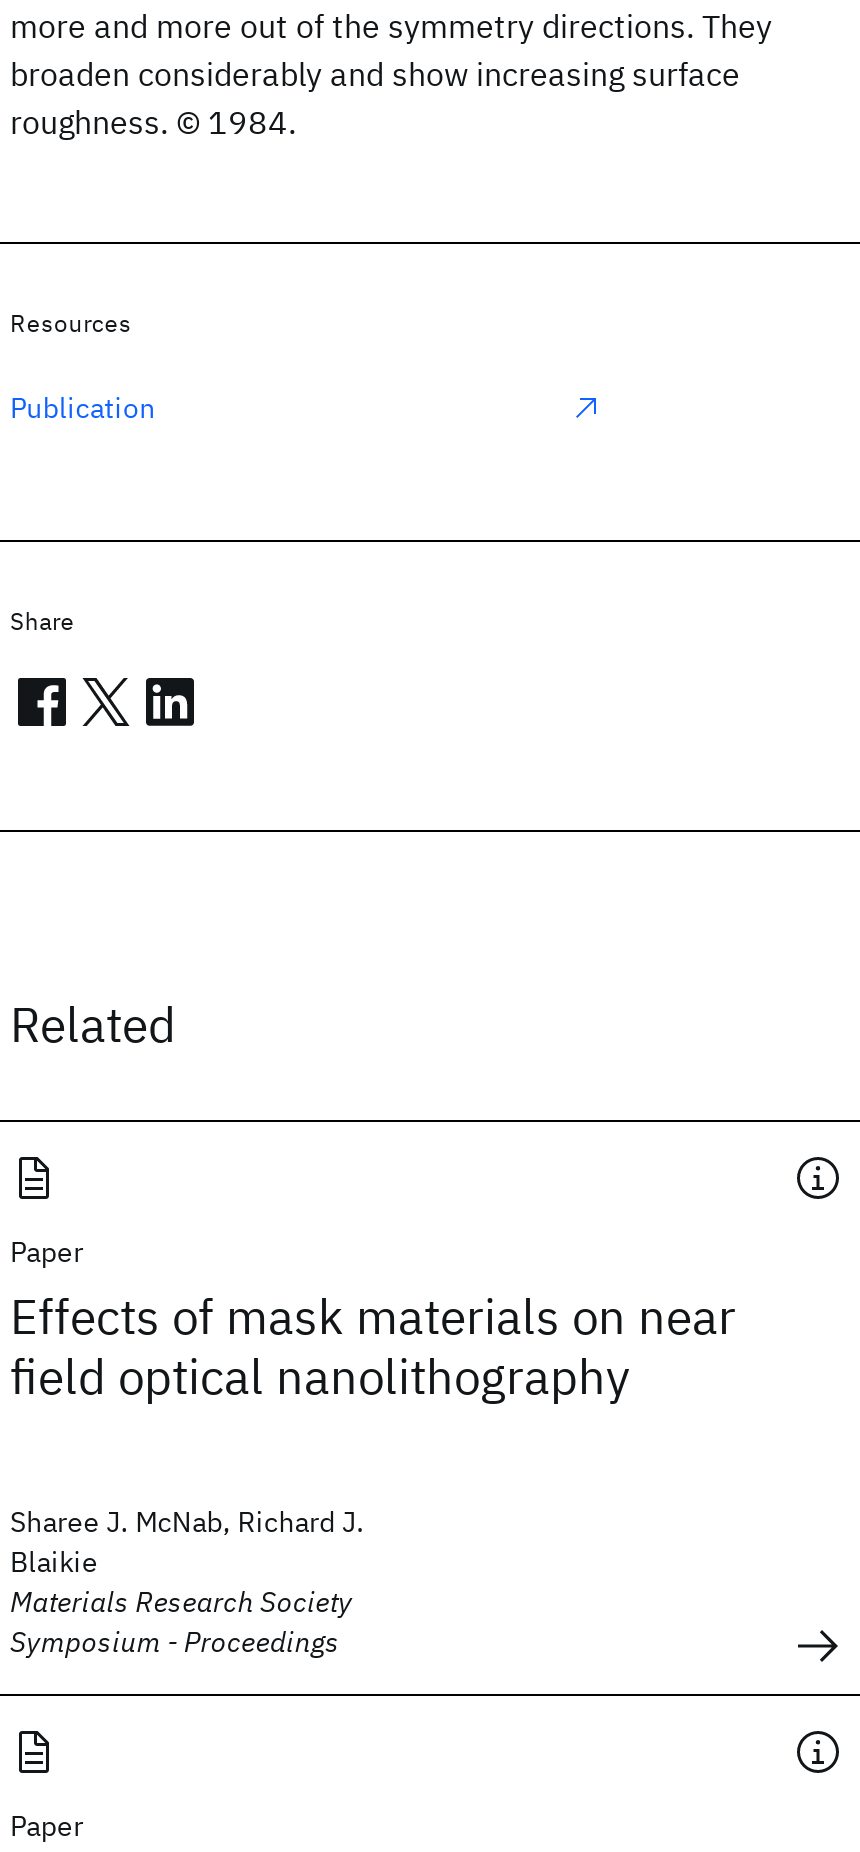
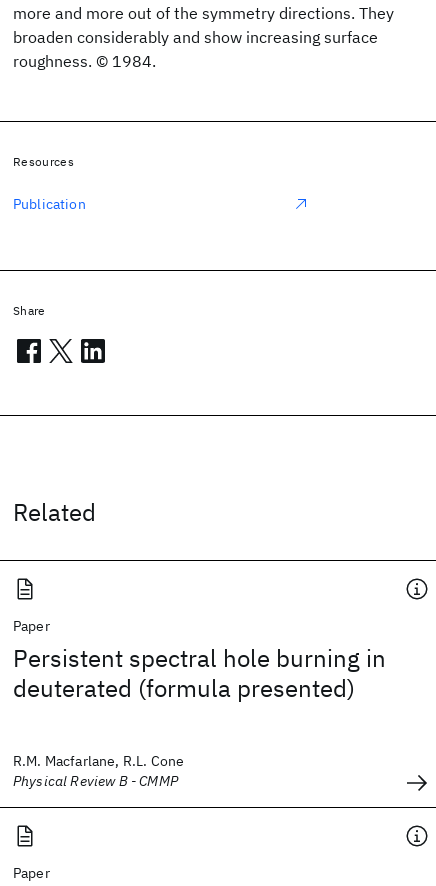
- Effects of mask materials on near
- field optical nanolithography
+ Persistent spectral hole burning in
+ deuterated (formula presented)

- Sharee J. McNab, Richard J.
- Blaikie
- Materials Research Society
- Symposium - Proceedings
+ R.M. Macfarlane, R.L. Cone
+ Physical Review B - CMMP
